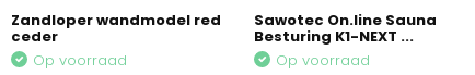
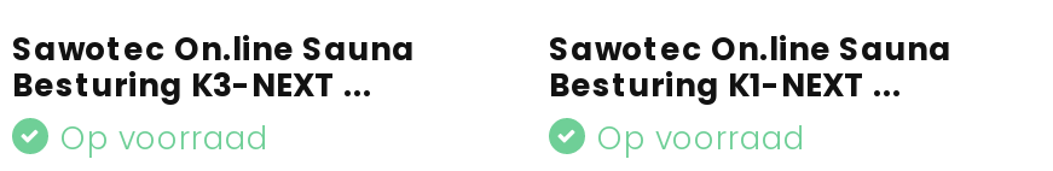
- Zandloper wandmodel red
- ceder
+ Sawotec On.line Sauna
+ Besturing K3-NEXT ...
